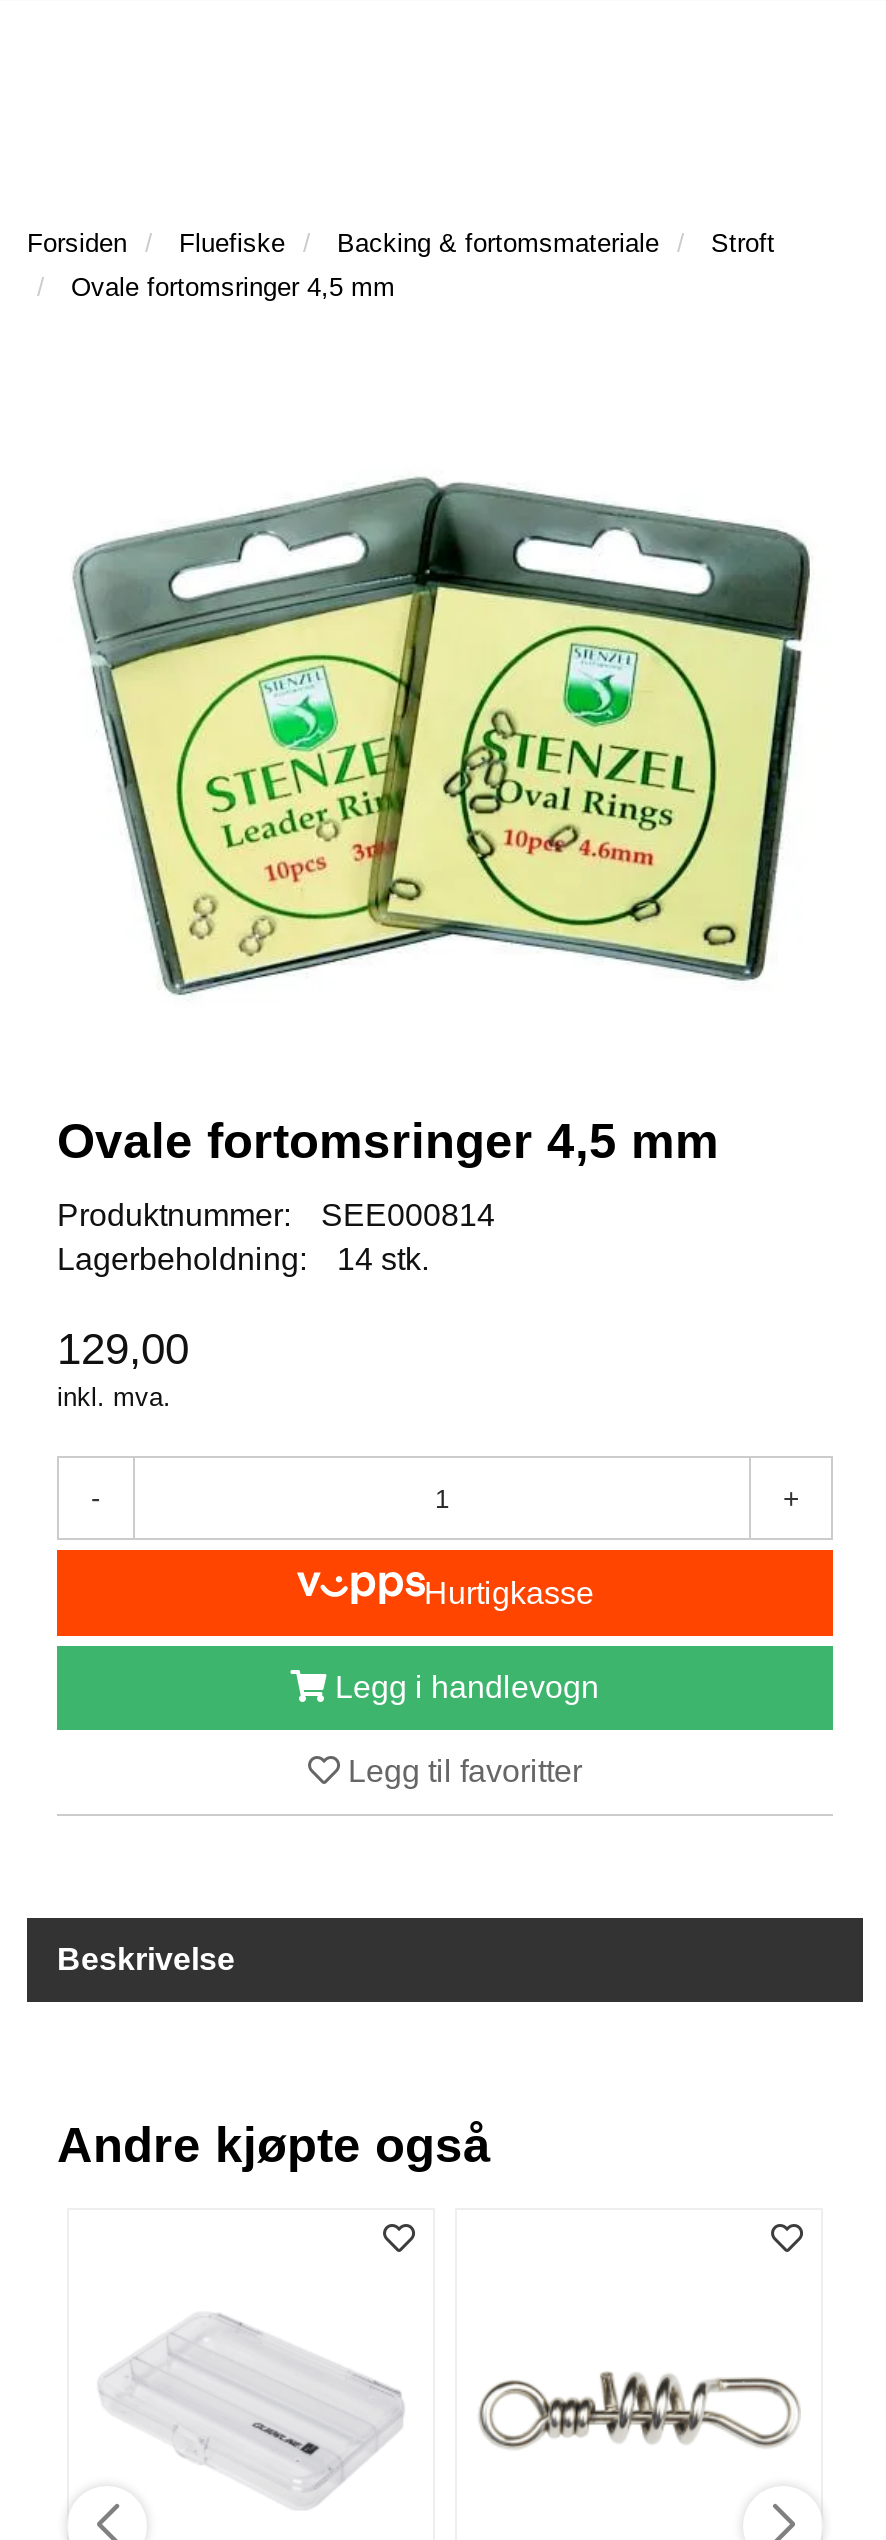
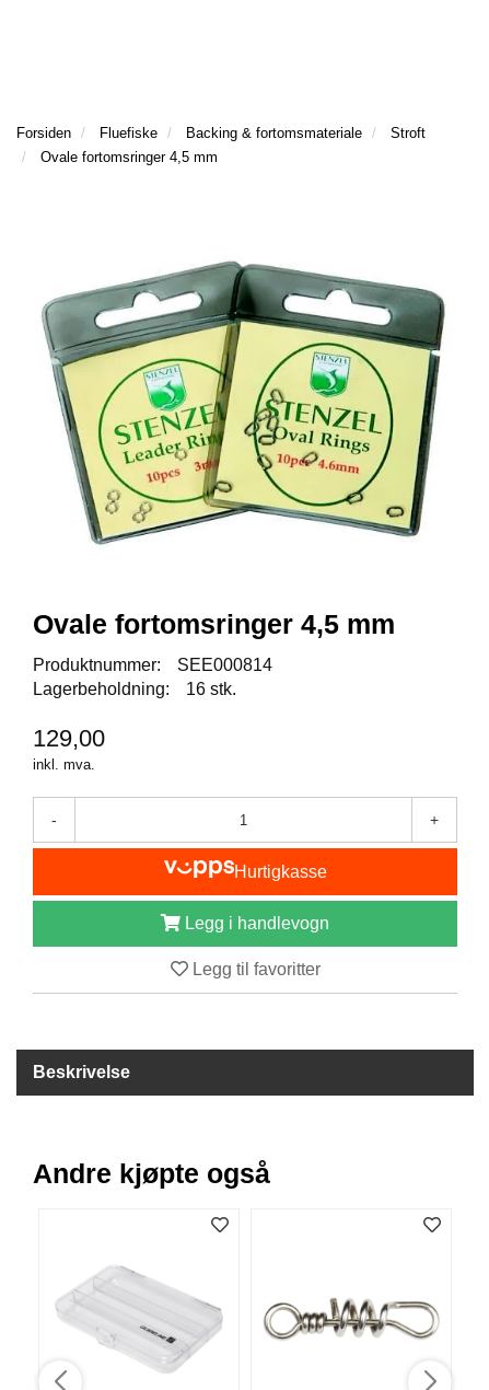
- 14 stk.
+ 16 stk.
